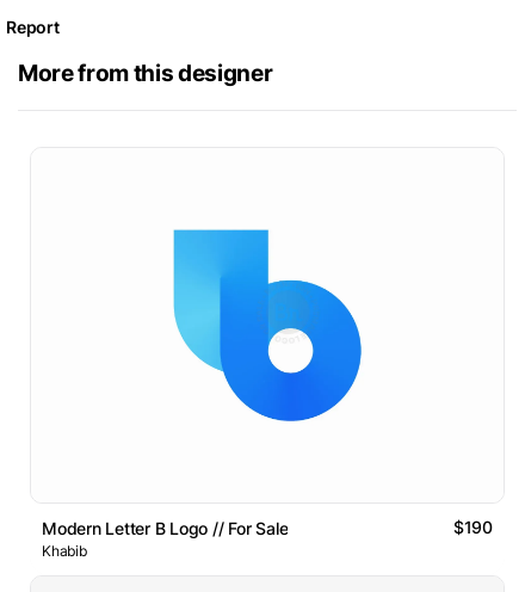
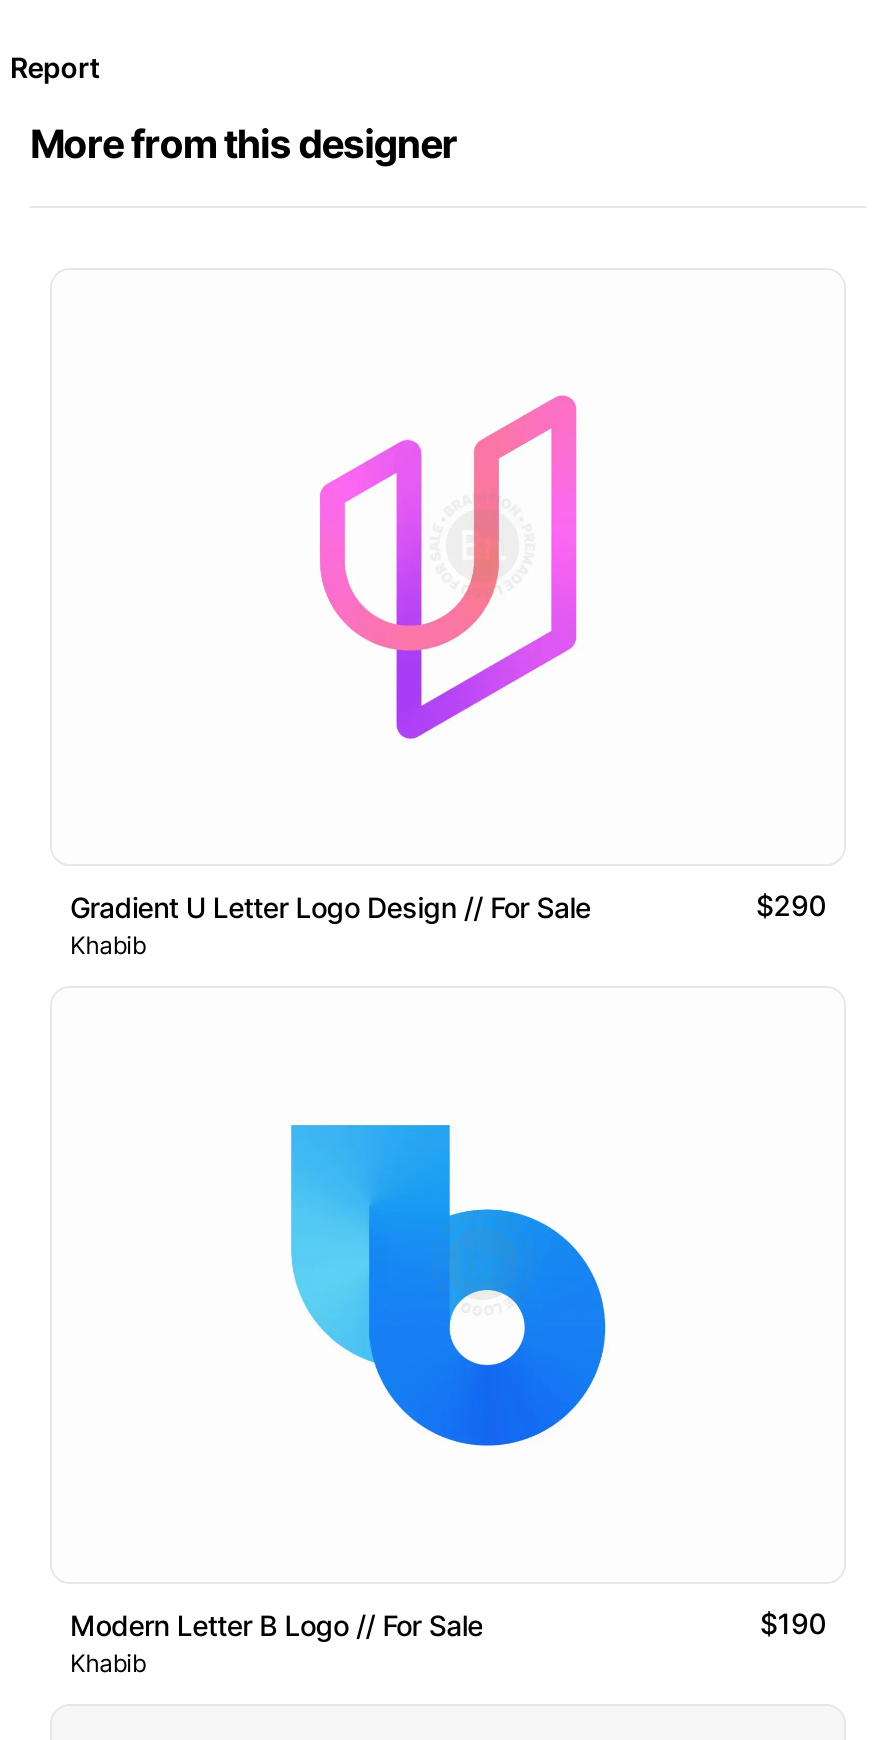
+ Gradient U Letter Logo Design // For Sale
+ $290
+ Khabib

+ [image]
